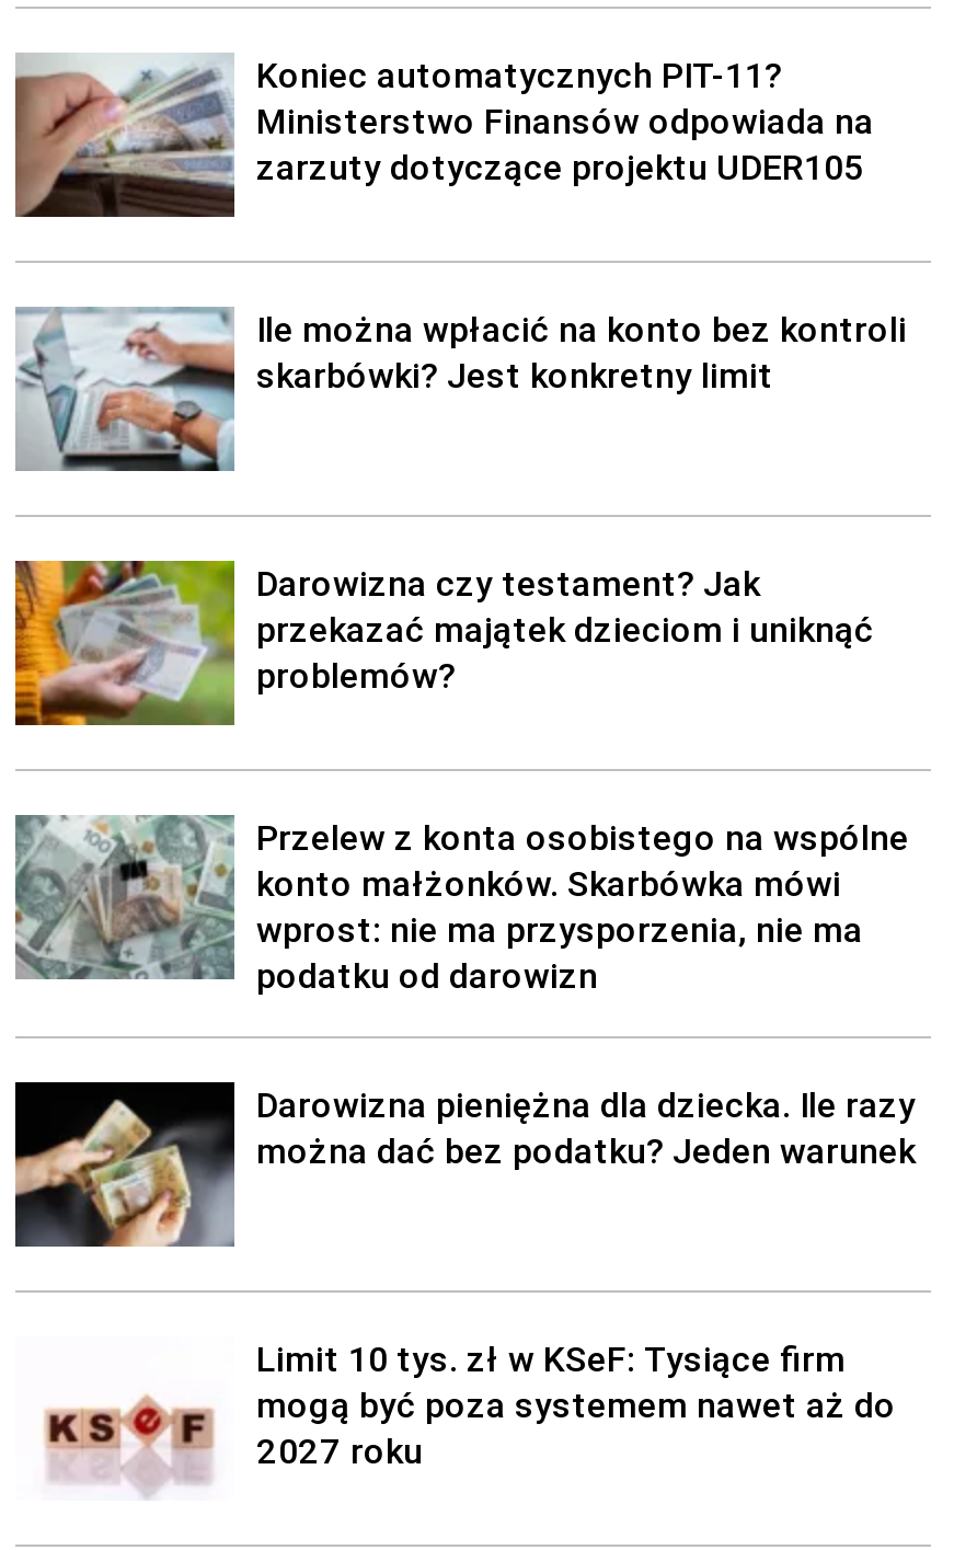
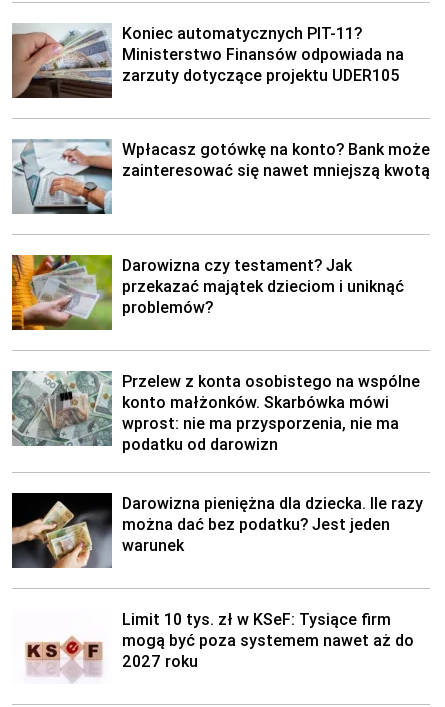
- Ile można wpłacić na konto bez kontroli
- skarbówki? Jest konkretny limit
+ Wpłacasz gotówkę na konto? Bank może
+ zainteresować się nawet mniejszą kwotą

- można dać bez podatku? Jeden warunek
+ można dać bez podatku? Jest jeden
+ warunek
